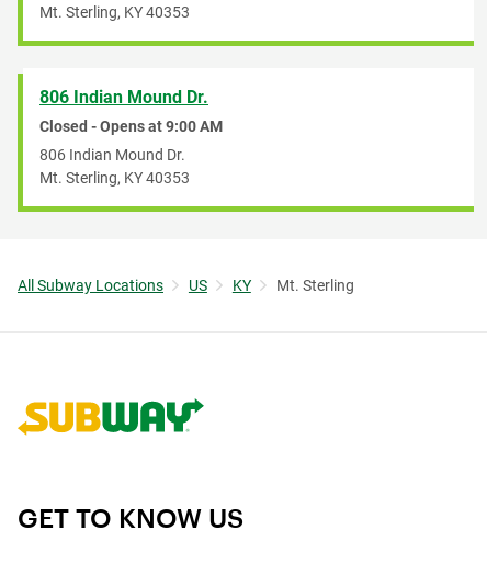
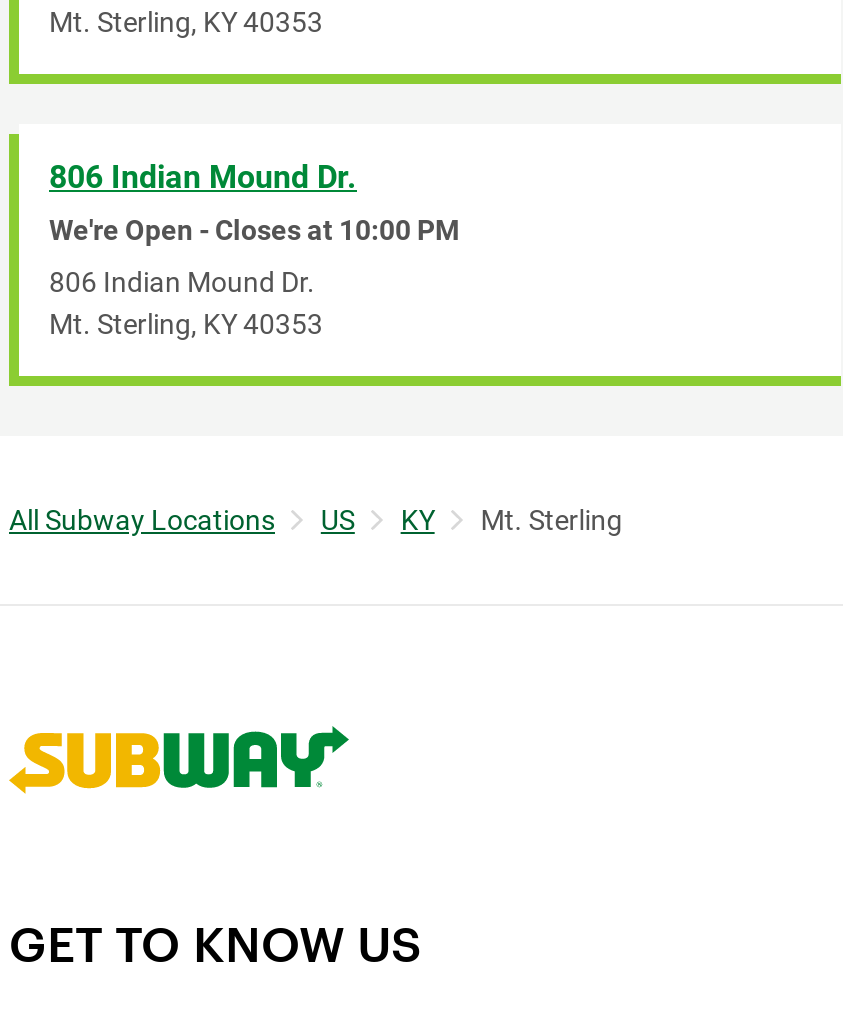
- Closed - Opens at 9:00 AM
+ We're Open - Closes at 10:00 PM
